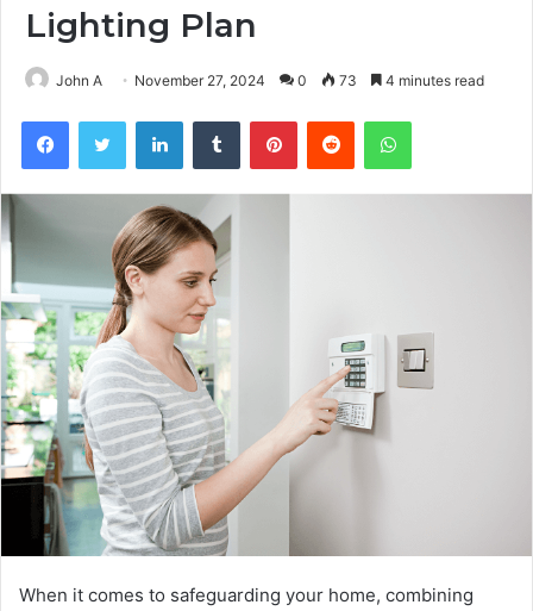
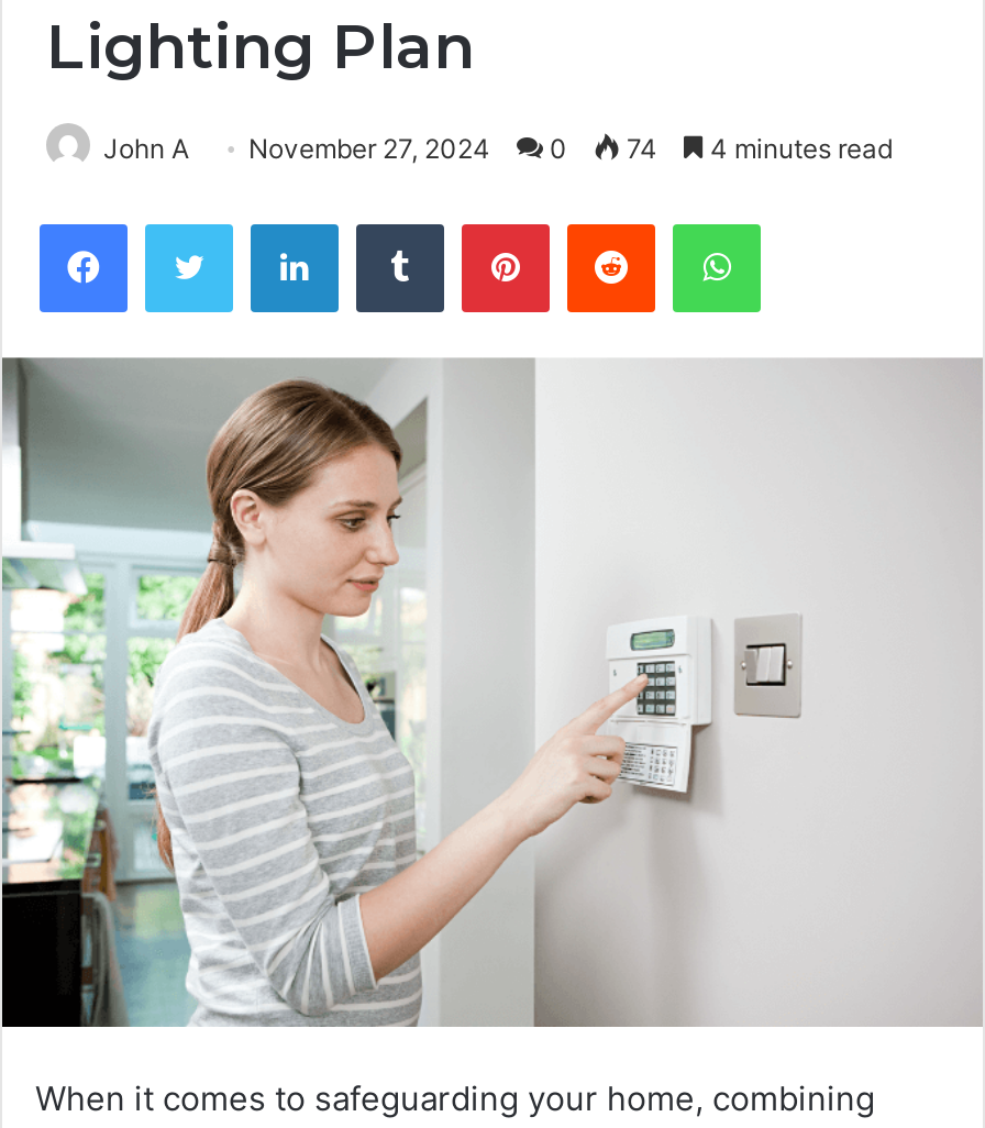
- John A November 27, 2024 0 73 4 minutes read
+ John A November 27, 2024 0 74 4 minutes read
